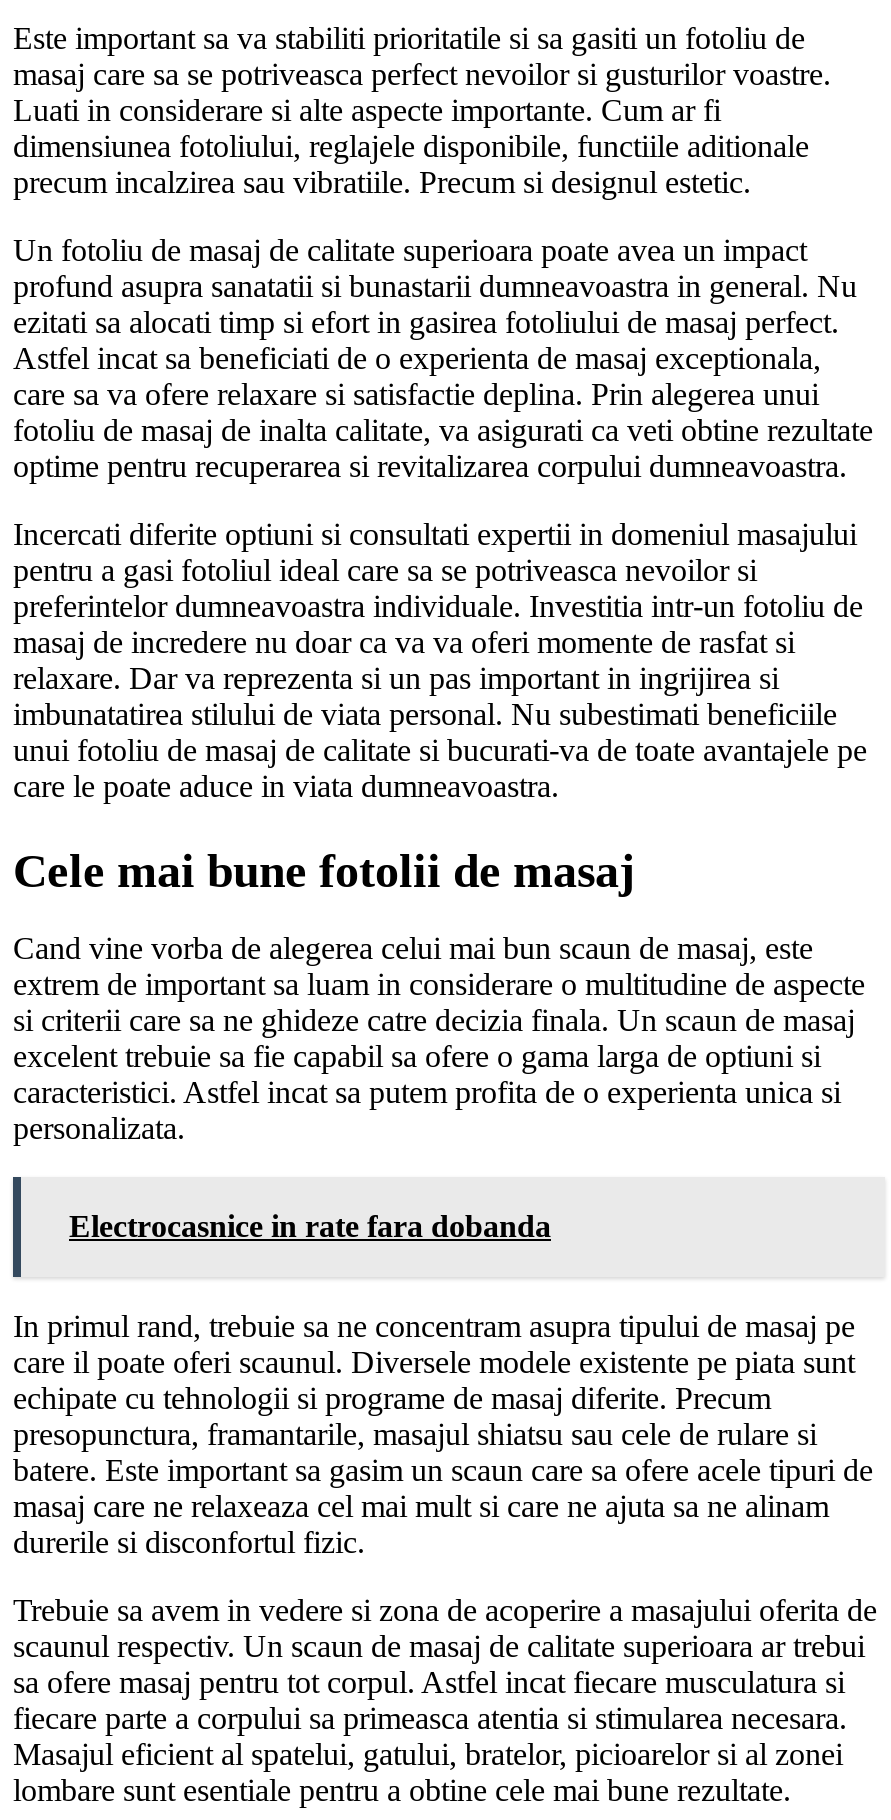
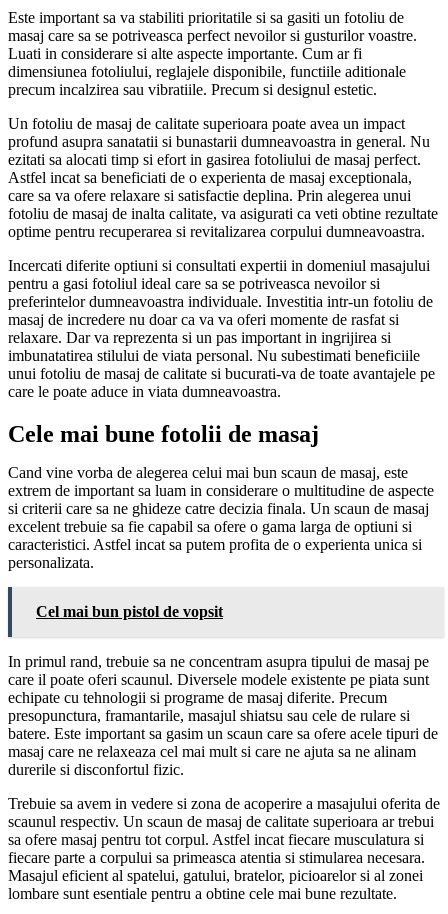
- Electrocasnice in rate fara dobanda
+ Cel mai bun pistol de vopsit
